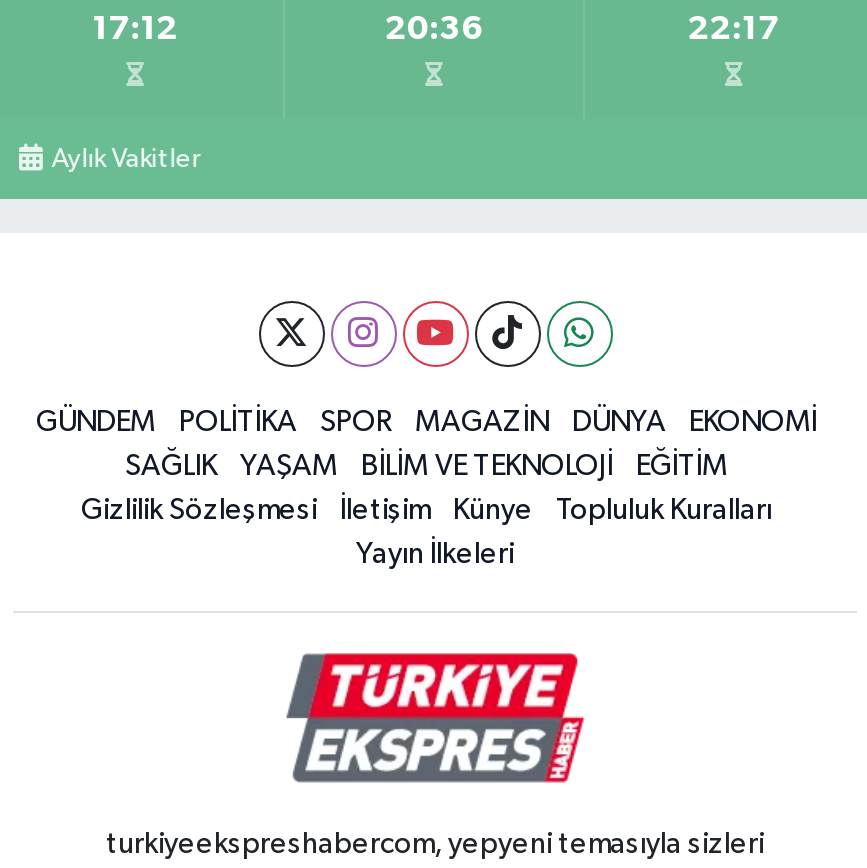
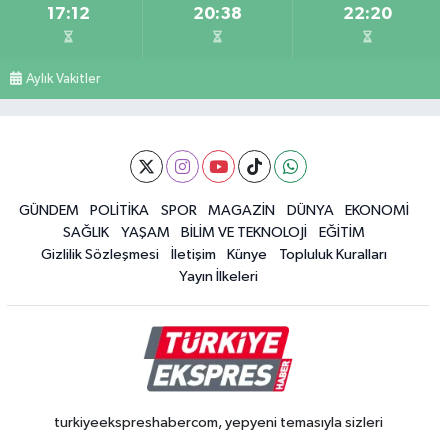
- 20:36
+ 20:38

- 22:17
+ 22:20
